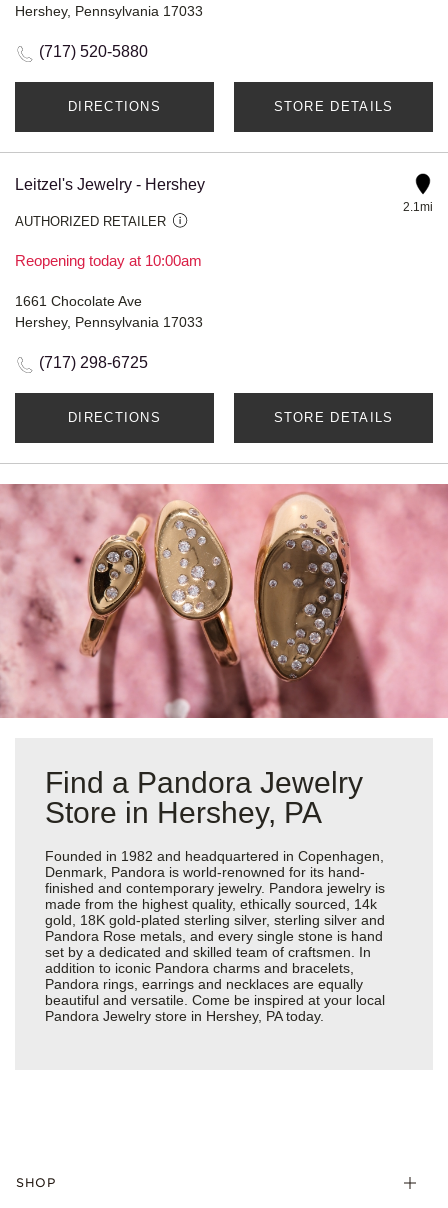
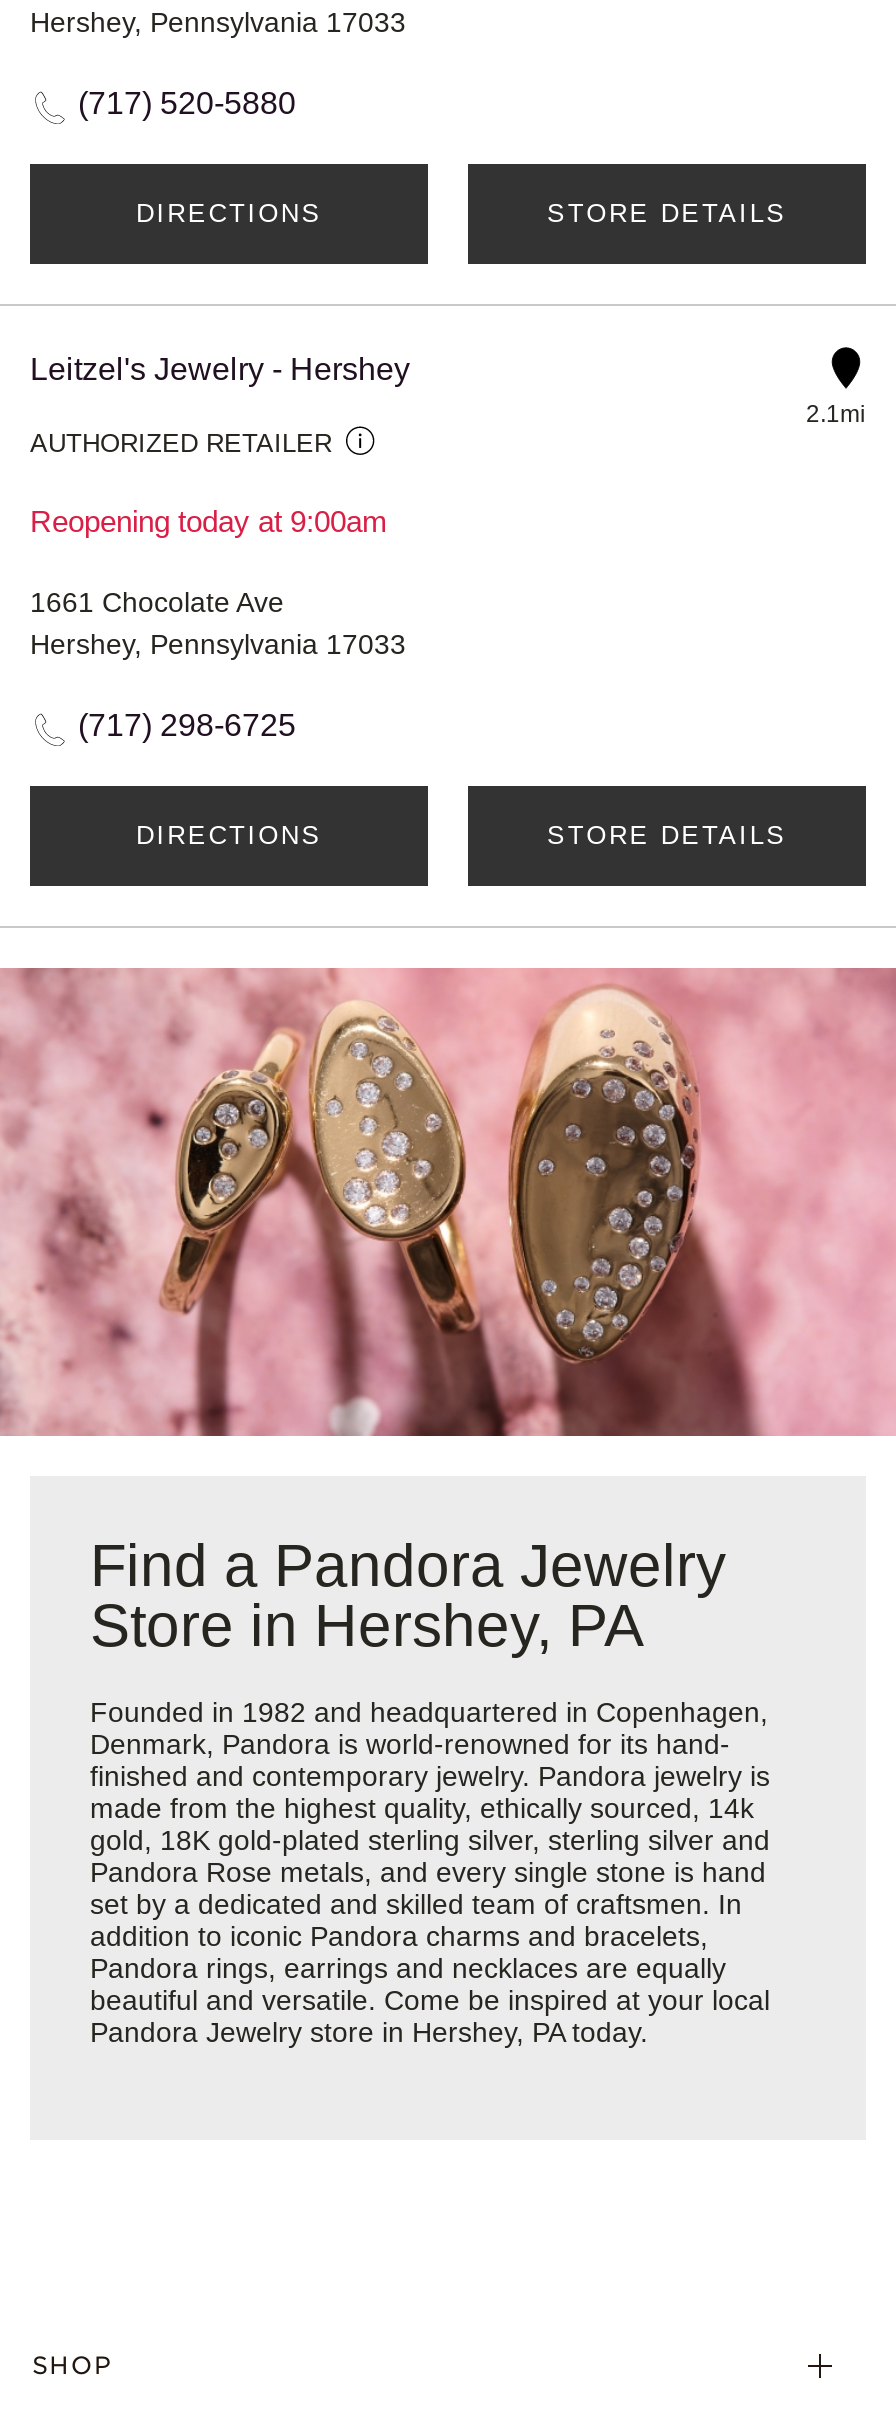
- Reopening today at 10:00am
+ Reopening today at 9:00am
